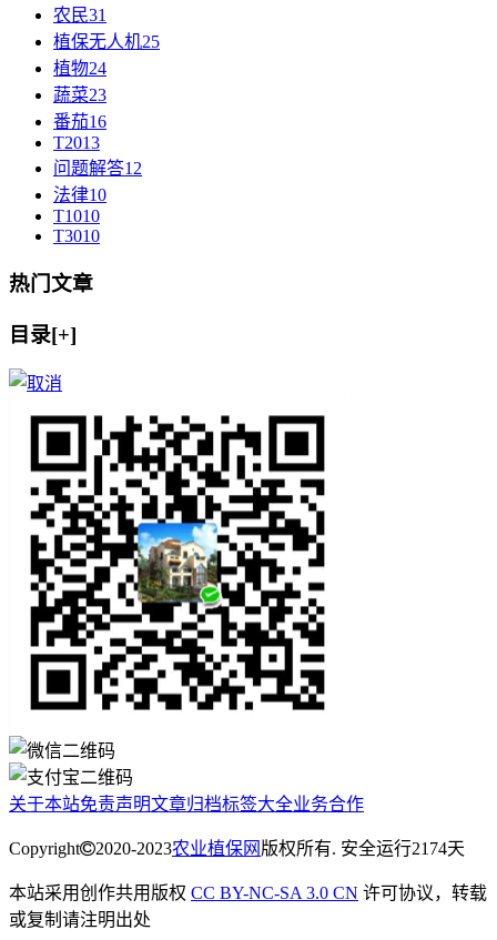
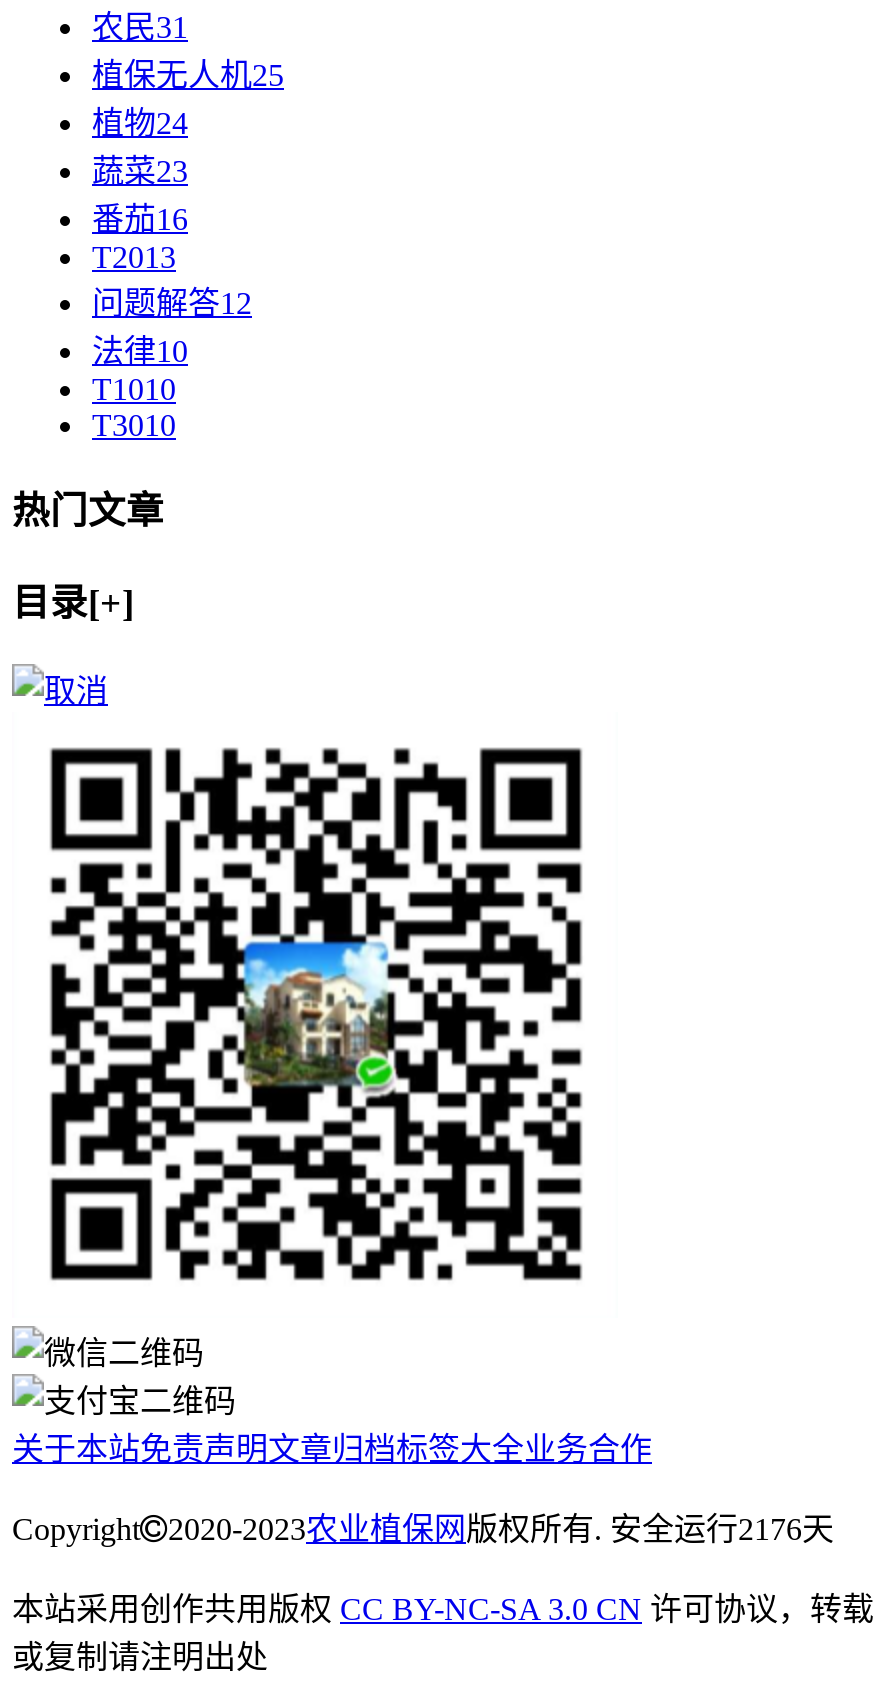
- 2020-2023农业植保网版权所有. 安全运行2174天
+ 2020-2023农业植保网版权所有. 安全运行2176天
